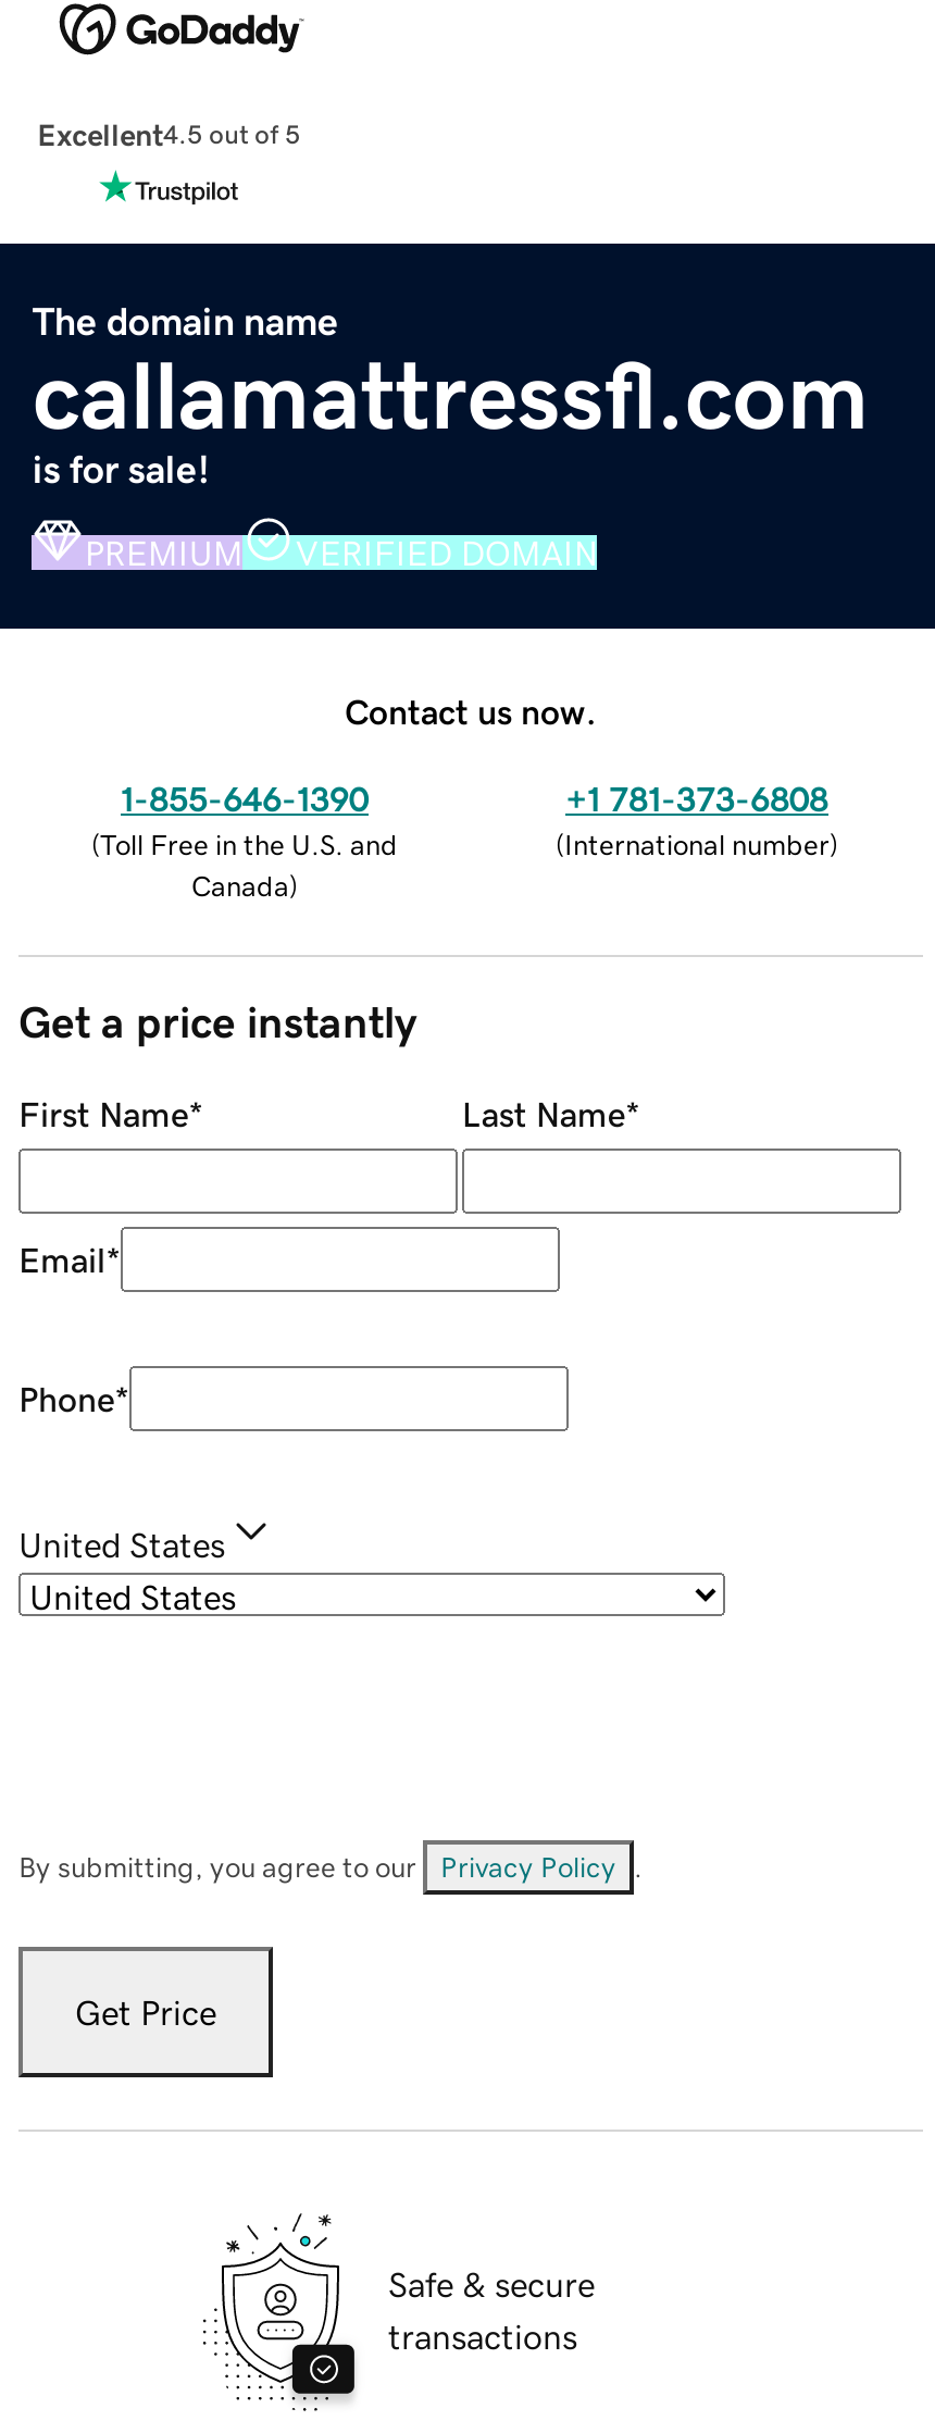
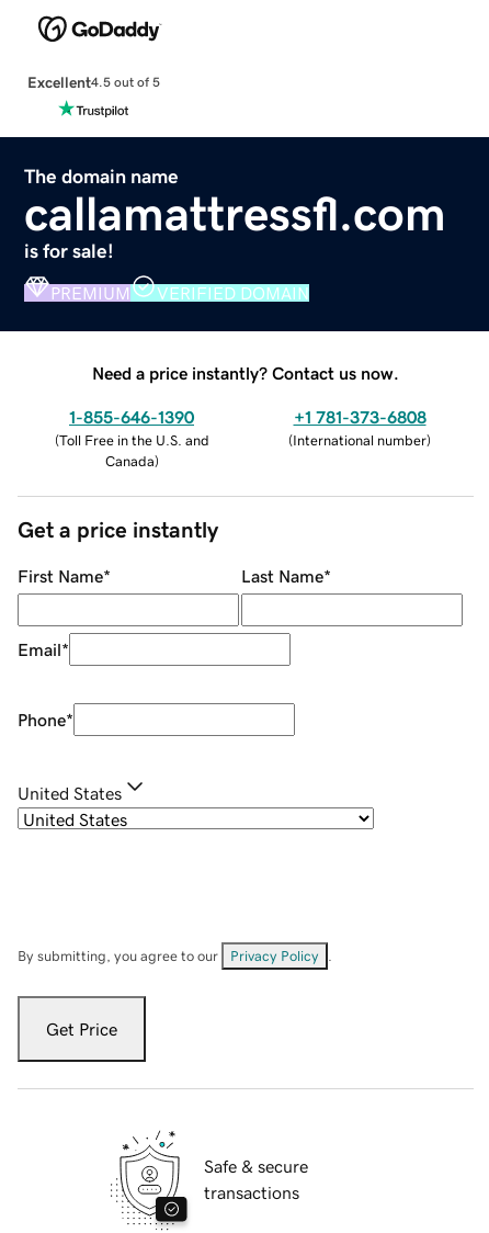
- Contact us now.
+ Need a price instantly? Contact us now.
